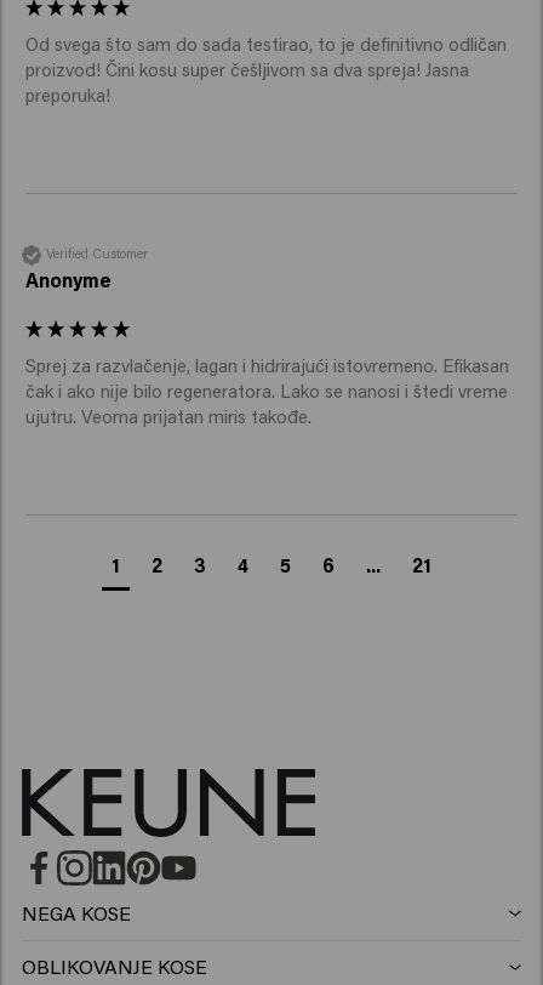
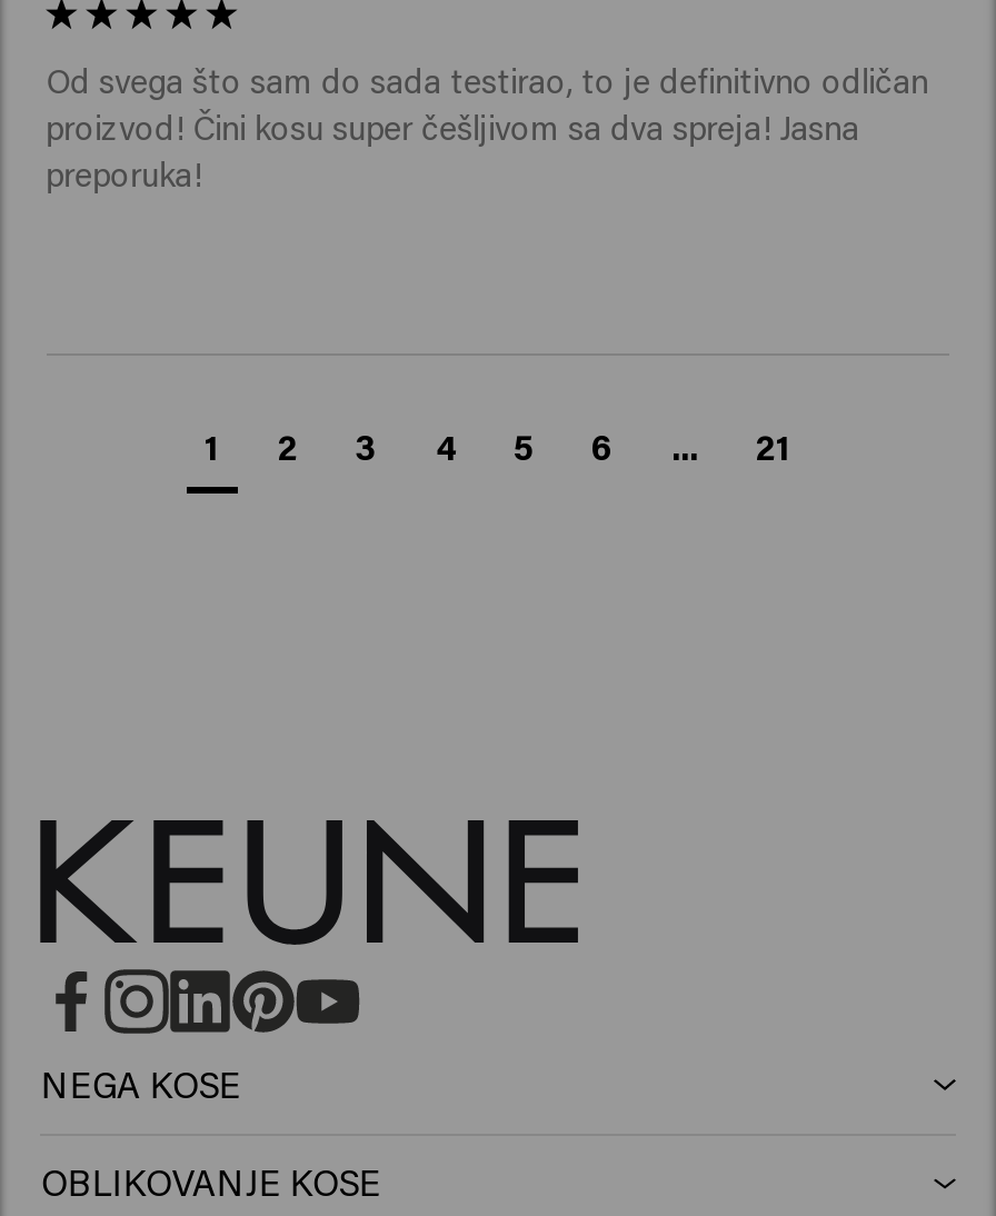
- Verified Customer
- Anonyme
- Sprej za razvlačenje, lagan i hidrirajući istovremeno. Efikasan
- čak i ako nije bilo regeneratora. Lako se nanosi i štedi vreme
- ujutru. Veoma prijatan miris takođe.
